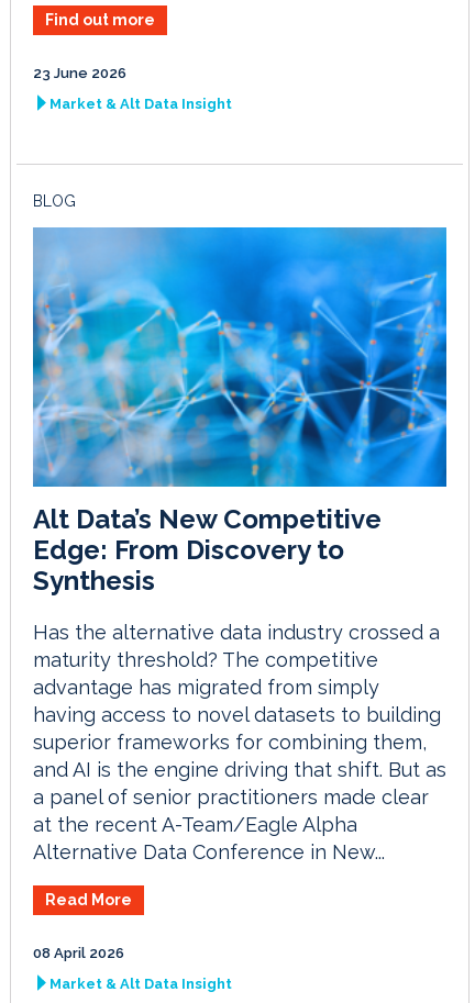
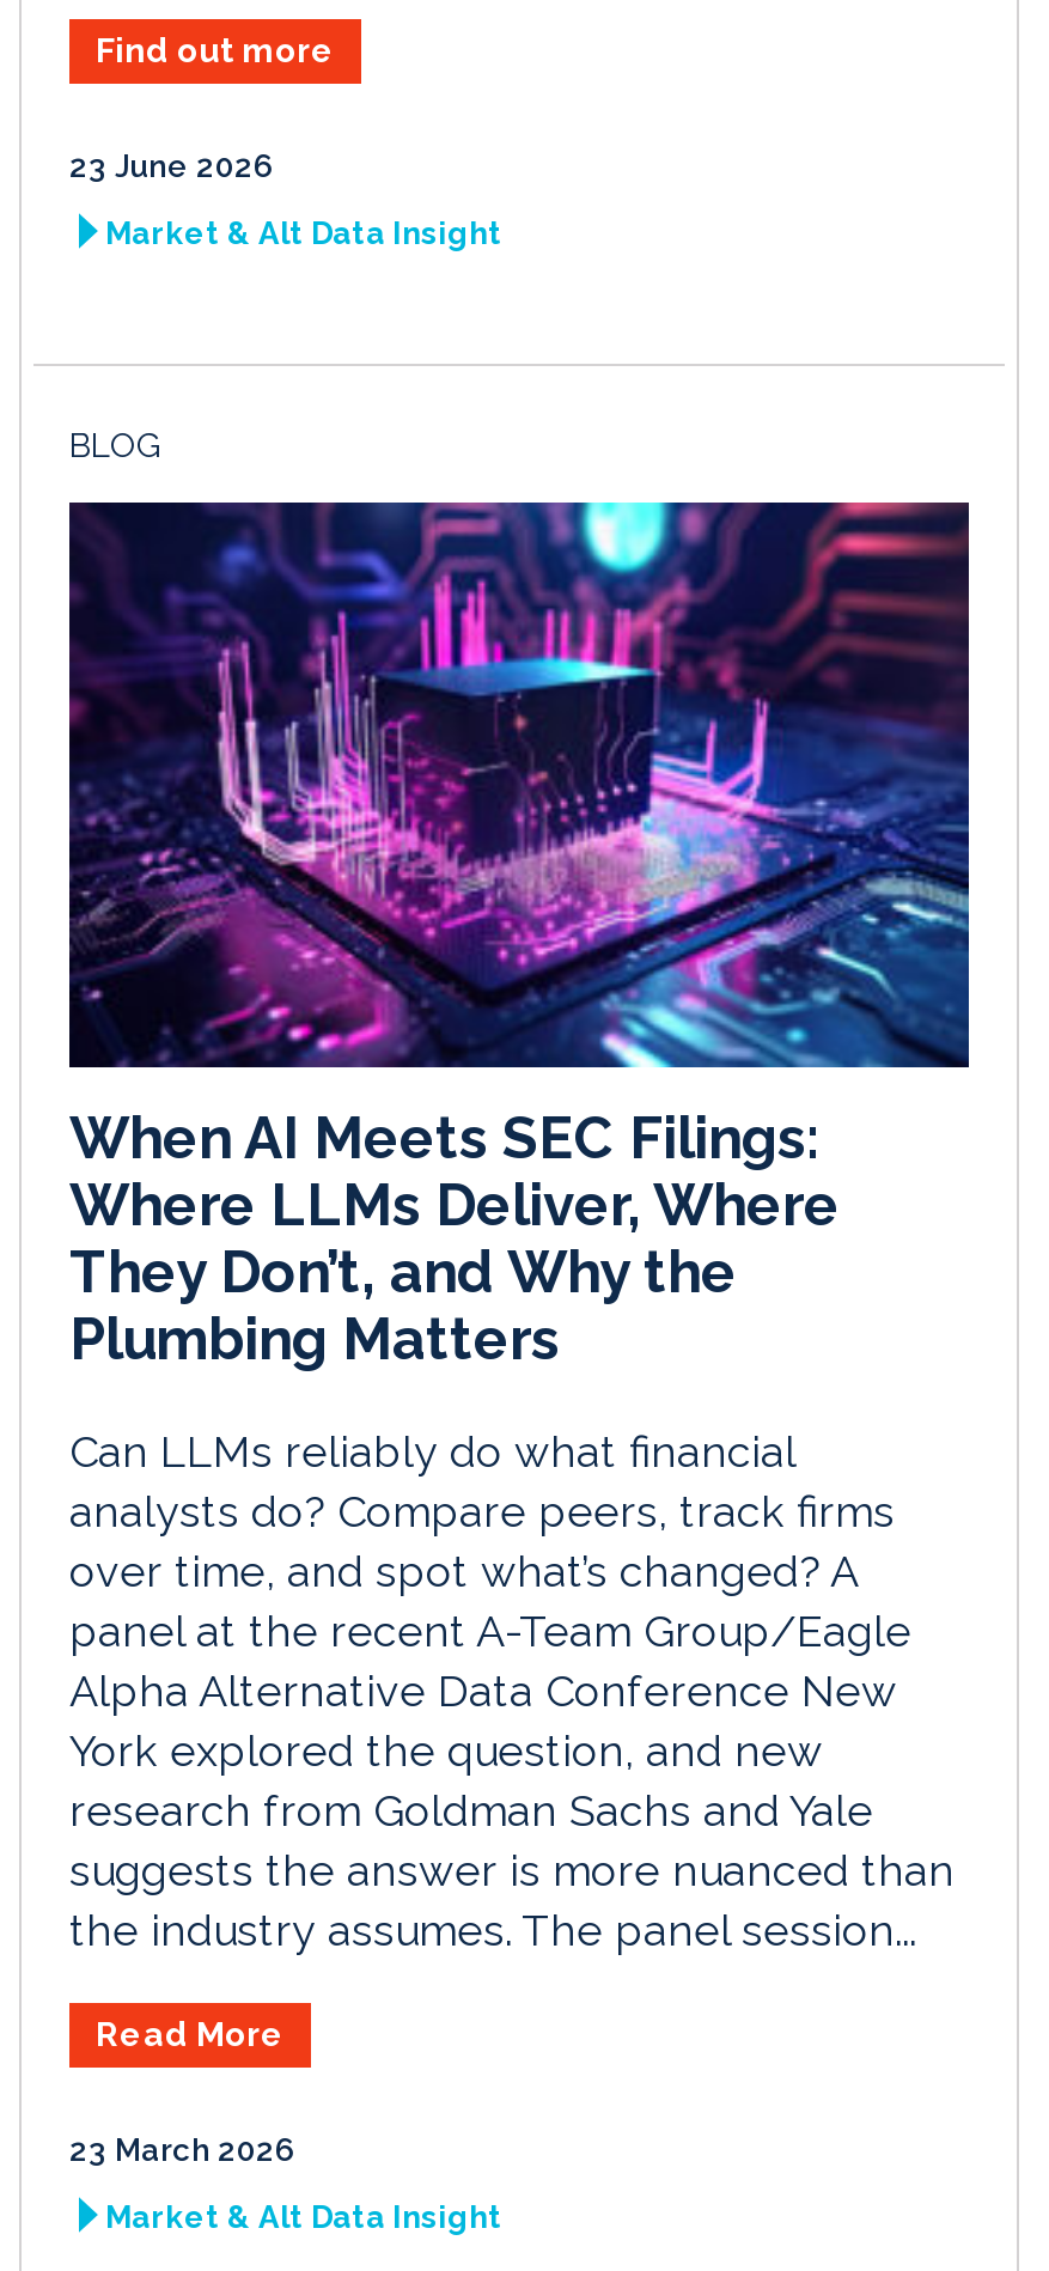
- [image]
- Alt Data’s New Competitive
- Edge: From Discovery to
- Synthesis
+ [image]
+ When AI Meets SEC Filings:
+ Where LLMs Deliver, Where
+ They Don’t, and Why the
+ Plumbing Matters

- Has the alternative data industry crossed a
- maturity threshold? The competitive
- advantage has migrated from simply
- having access to novel datasets to building
- superior frameworks for combining them,
- and AI is the engine driving that shift. But as
- a panel of senior practitioners made clear
- at the recent A-Team/Eagle Alpha
- Alternative Data Conference in New...
+ Can LLMs reliably do what financial
+ analysts do? Compare peers, track firms
+ over time, and spot what’s changed? A
+ panel at the recent A-Team Group/Eagle
+ Alpha Alternative Data Conference New
+ York explored the question, and new
+ research from Goldman Sachs and Yale
+ suggests the answer is more nuanced than
+ the industry assumes. The panel session...

- 08 April 2026
+ 23 March 2026
